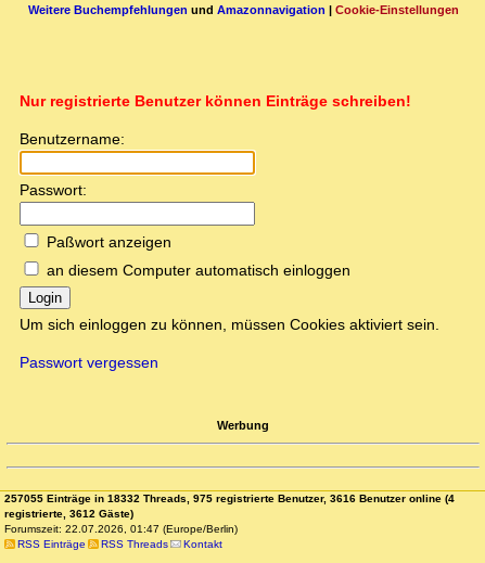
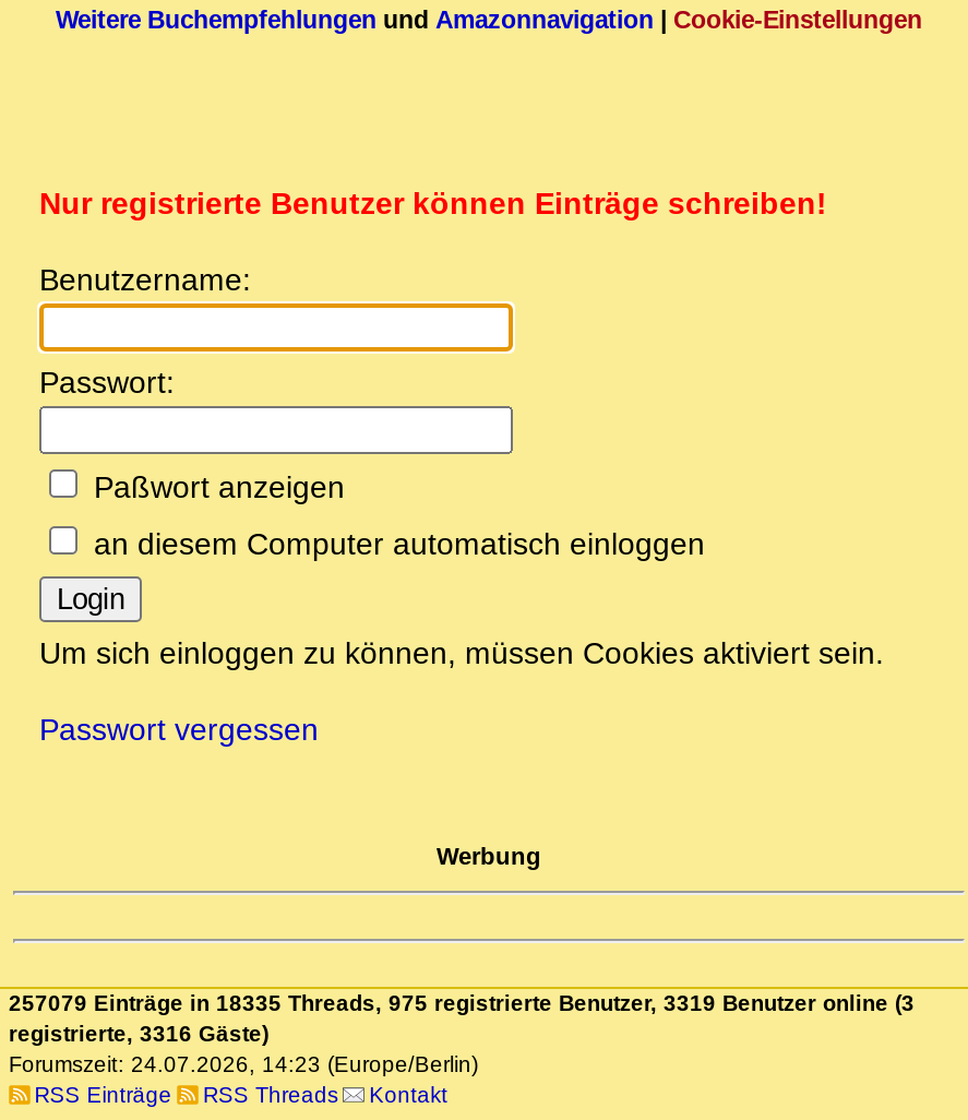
- 257055 Einträge in 18332 Threads, 975 registrierte Benutzer, 3616 Benutzer online (4
+ 257079 Einträge in 18335 Threads, 975 registrierte Benutzer, 3319 Benutzer online (3

- registrierte, 3612 Gäste)
+ registrierte, 3316 Gäste)

- Forumszeit: 22.07.2026, 01:47 (Europe/Berlin)
+ Forumszeit: 24.07.2026, 14:23 (Europe/Berlin)
